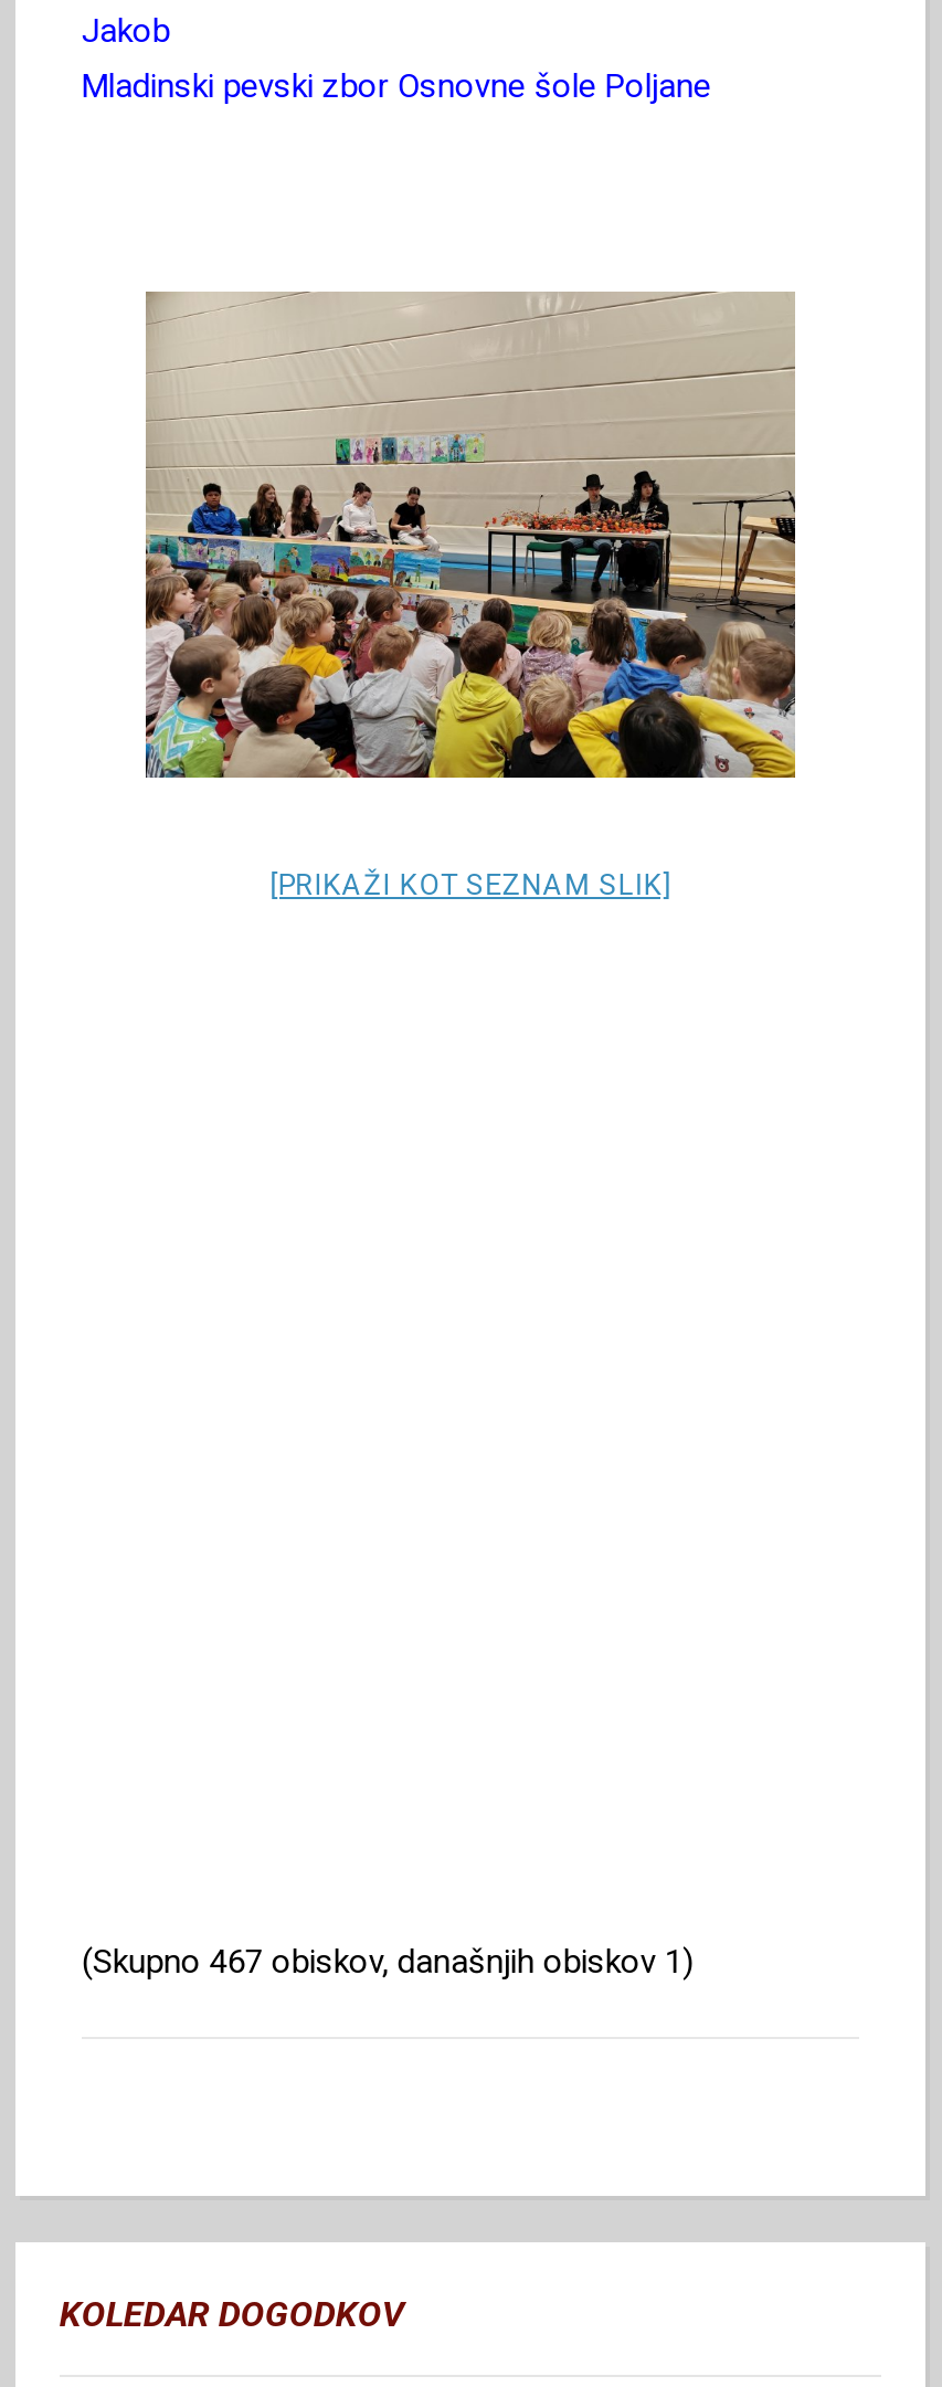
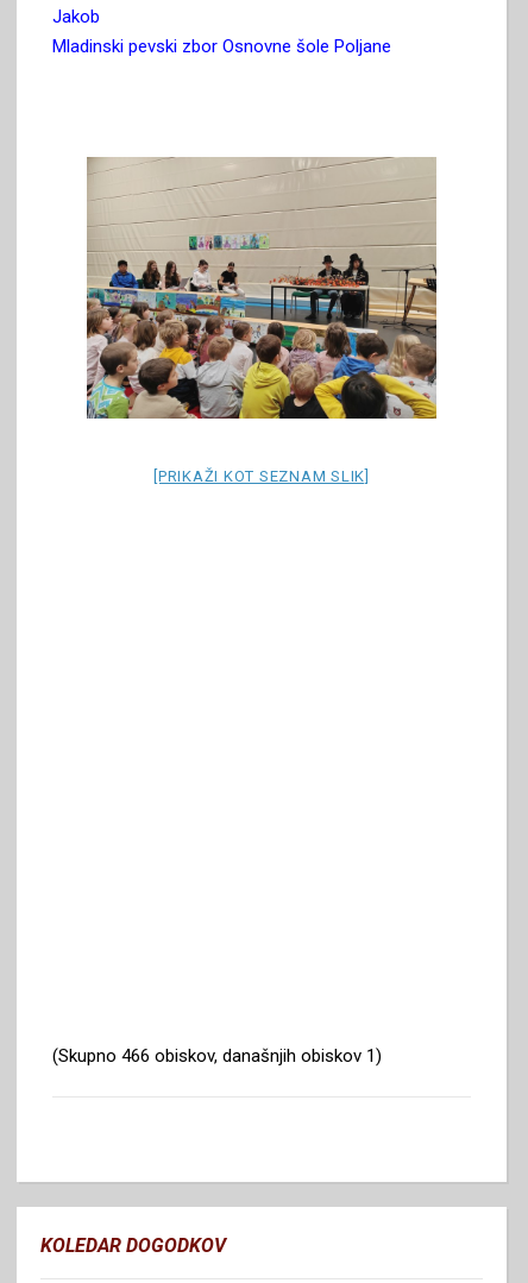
- (Skupno 467 obiskov, današnjih obiskov 1)
+ (Skupno 466 obiskov, današnjih obiskov 1)
